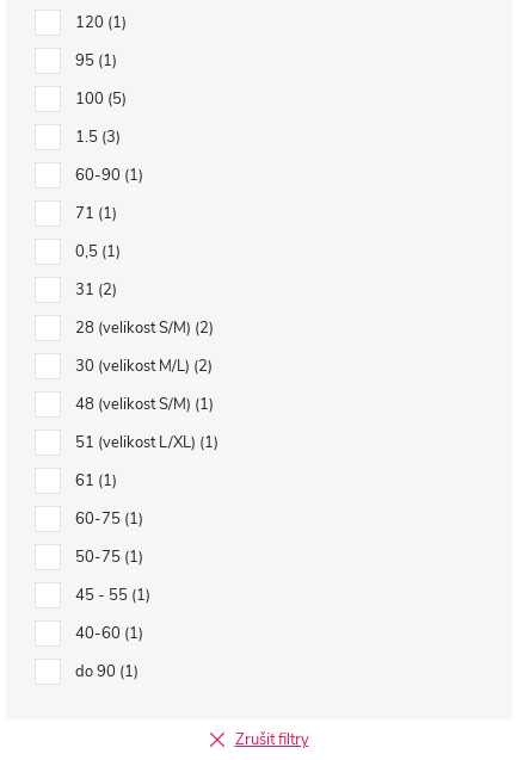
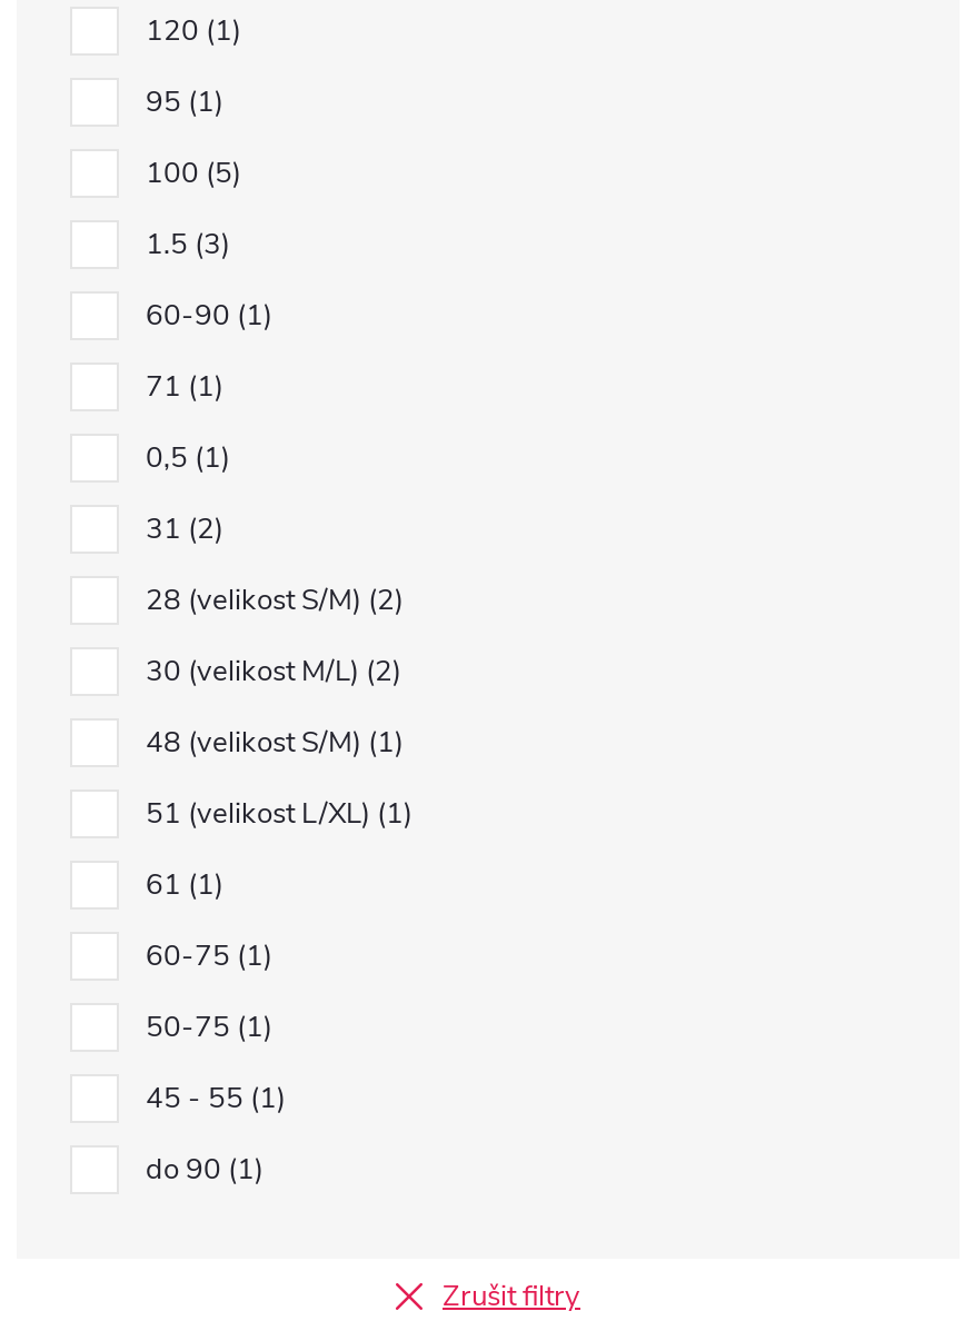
- 40-60 1
